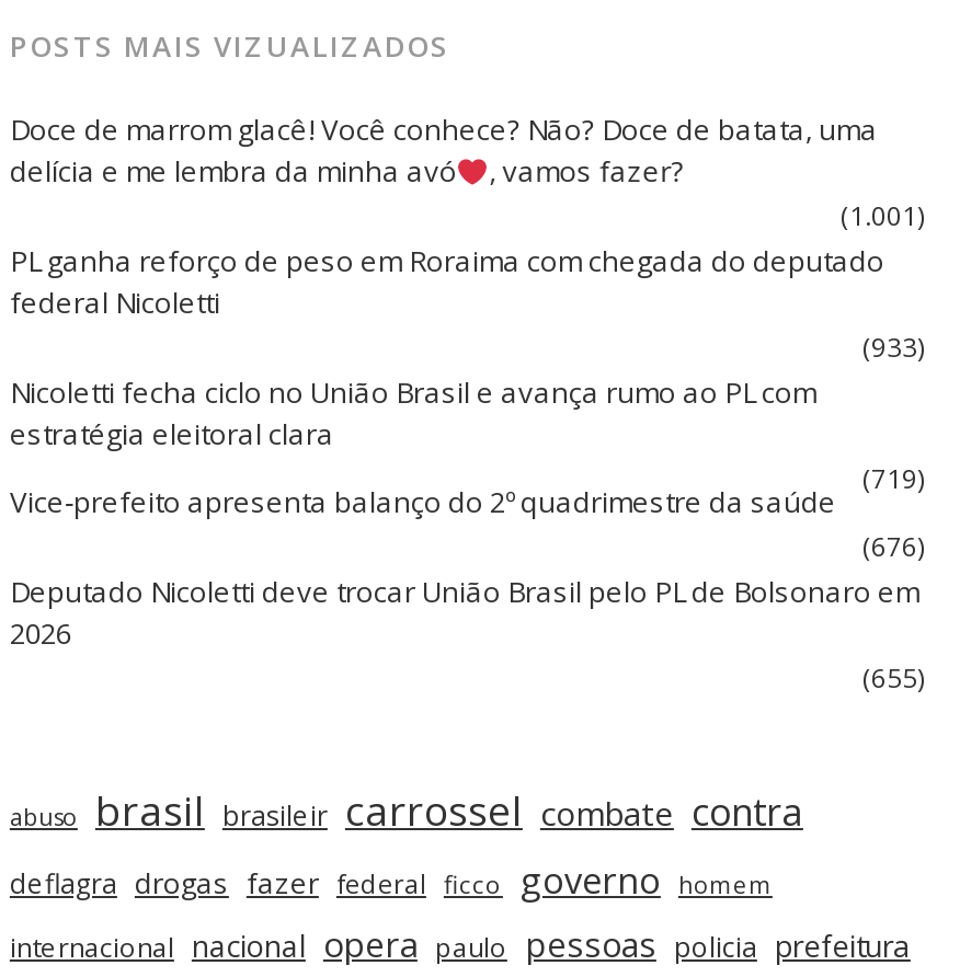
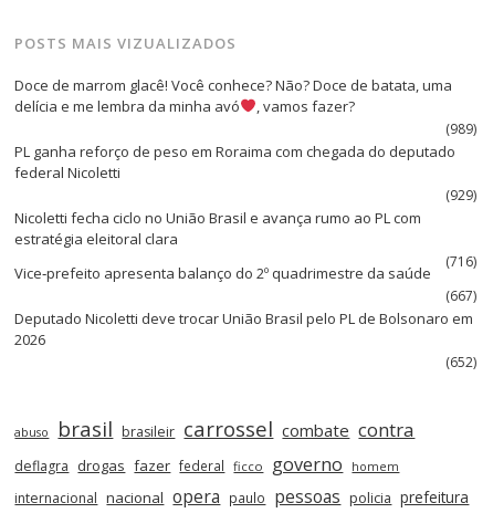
- (1.001)
+ (989)

- (933)
+ (929)

- (719)
+ (716)

- (676)
+ (667)

- (655)
+ (652)
